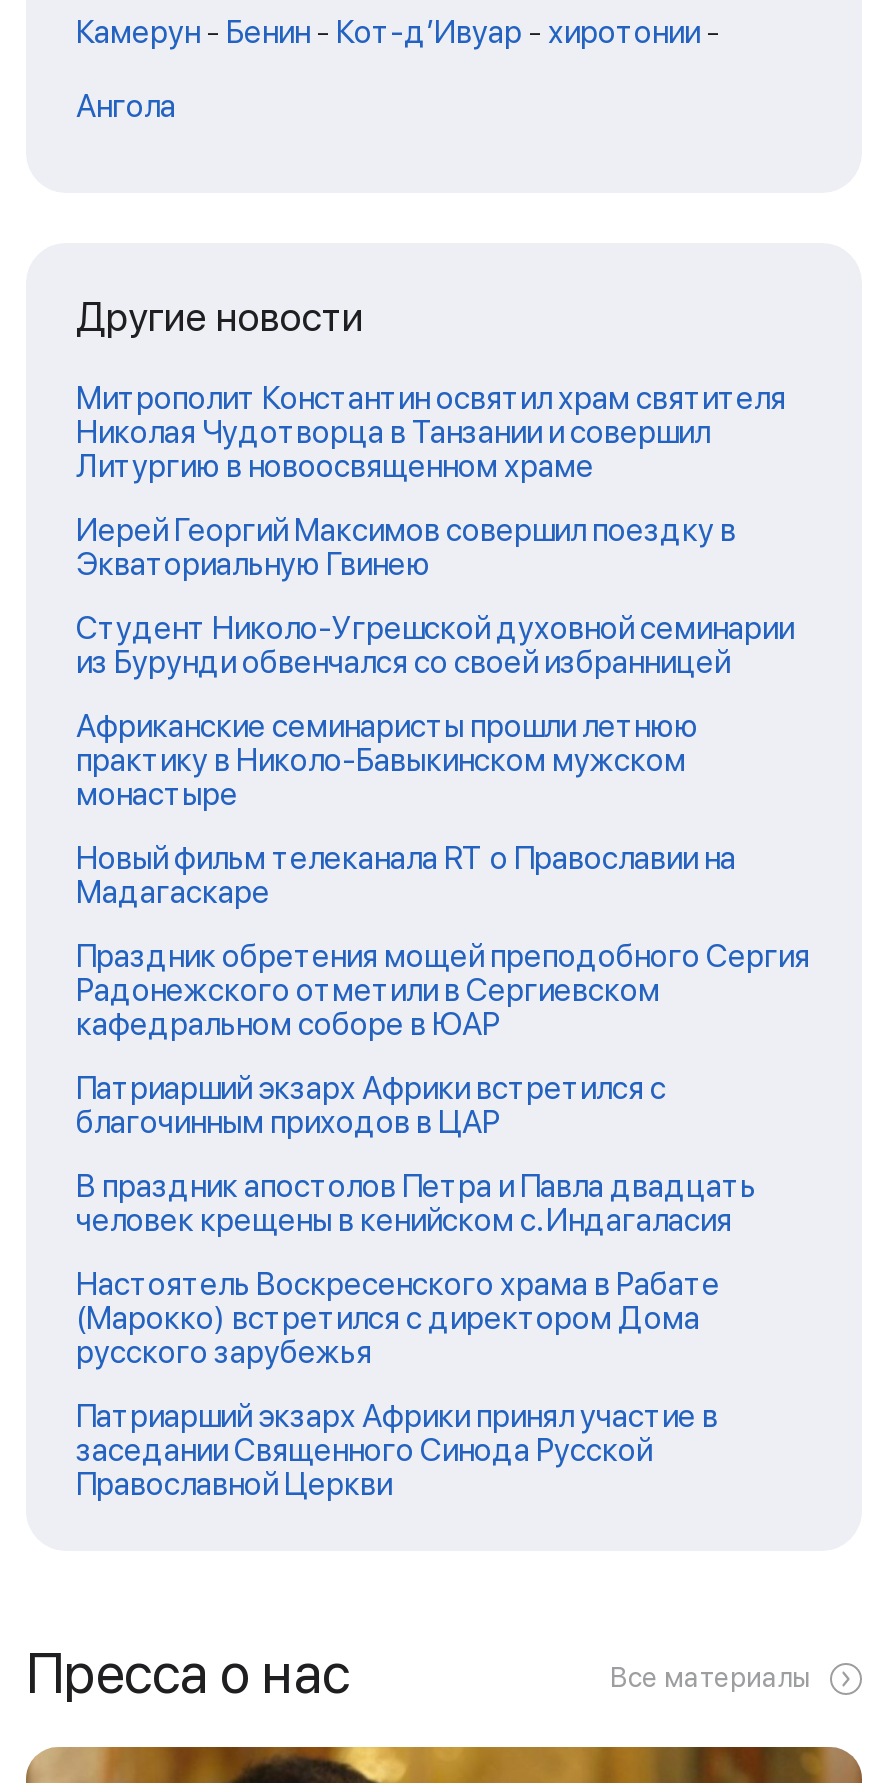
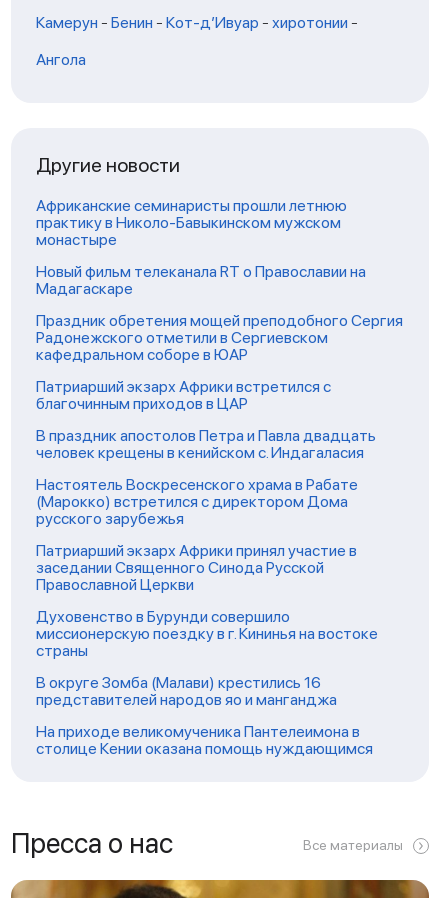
- Митрополит Константин освятил храм святителя
- Николая Чудотворца в Танзании и совершил
- Литургию в новоосвященном храме
- Иерей Георгий Максимов совершил поездку в
- Экваториальную Гвинею
- Студент Николо-Угрешской духовной семинарии
- из Бурунди обвенчался со своей избранницей

moved up: Африканские семинаристы прошли летнюю | практику в Николо-Бавыкинском мужском | монастыре | ... | заседании Священного Синода Русской | Православной Церкви

+ Духовенство в Бурунди совершило
+ миссионерскую поездку в г. Кининья на востоке
+ страны
+ В округе Зомба (Малави) крестились 16
+ представителей народов яо и манганджа
+ На приходе великомученика Пантелеимона в
+ столице Кении оказана помощь нуждающимся
